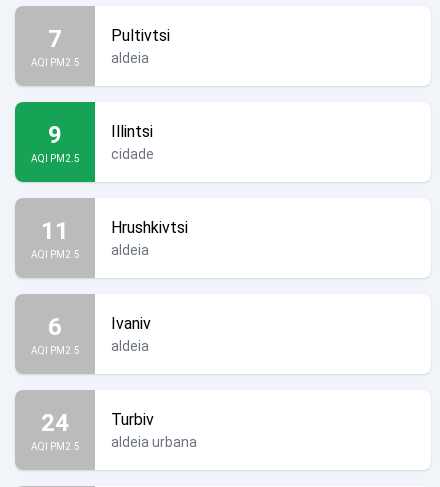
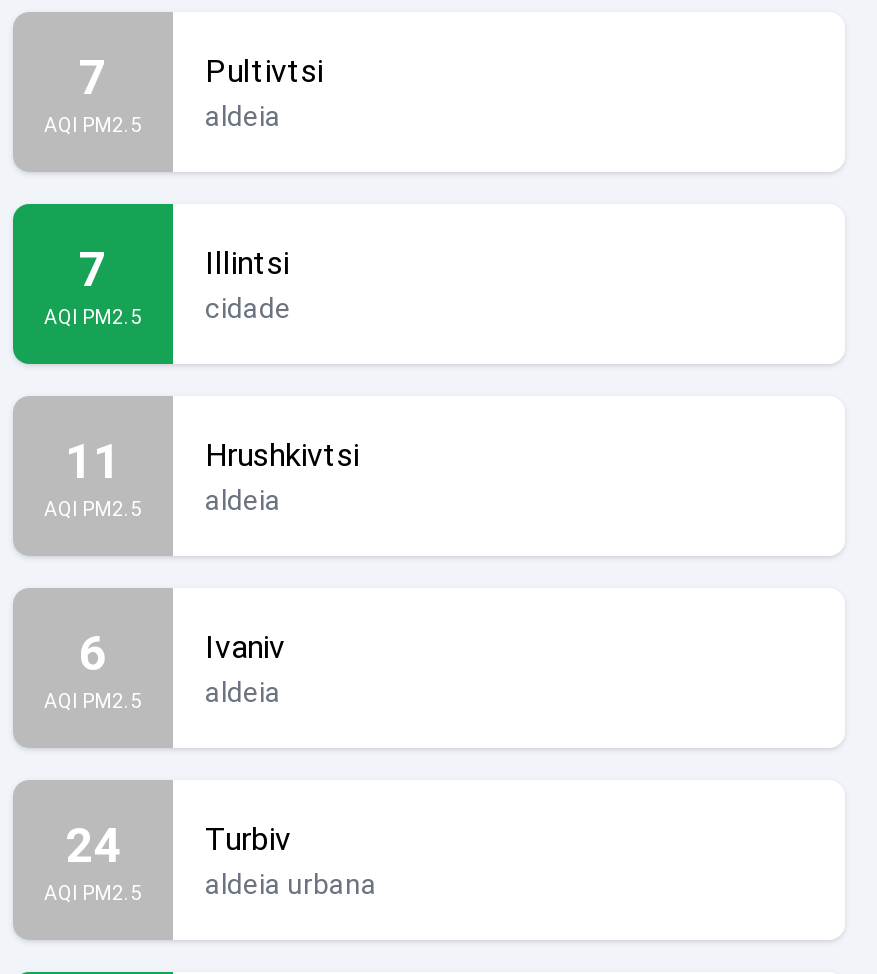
- 9
+ 7
